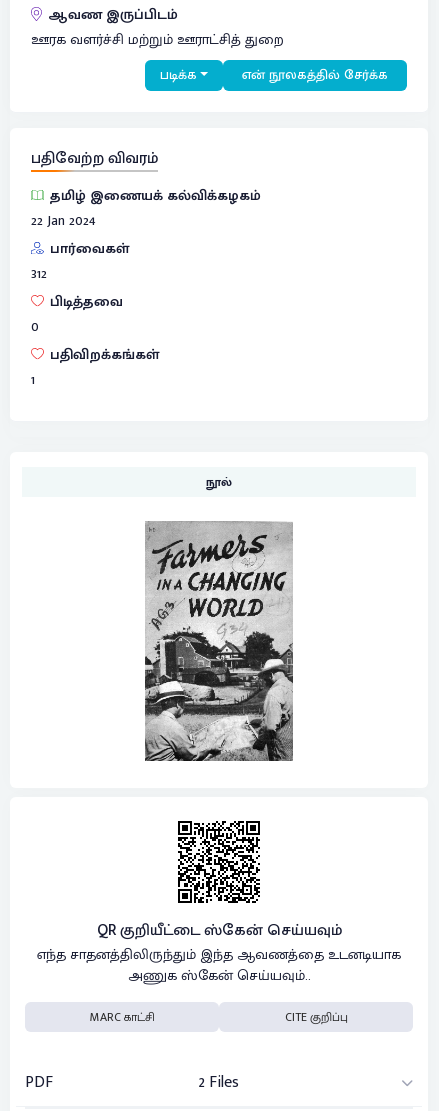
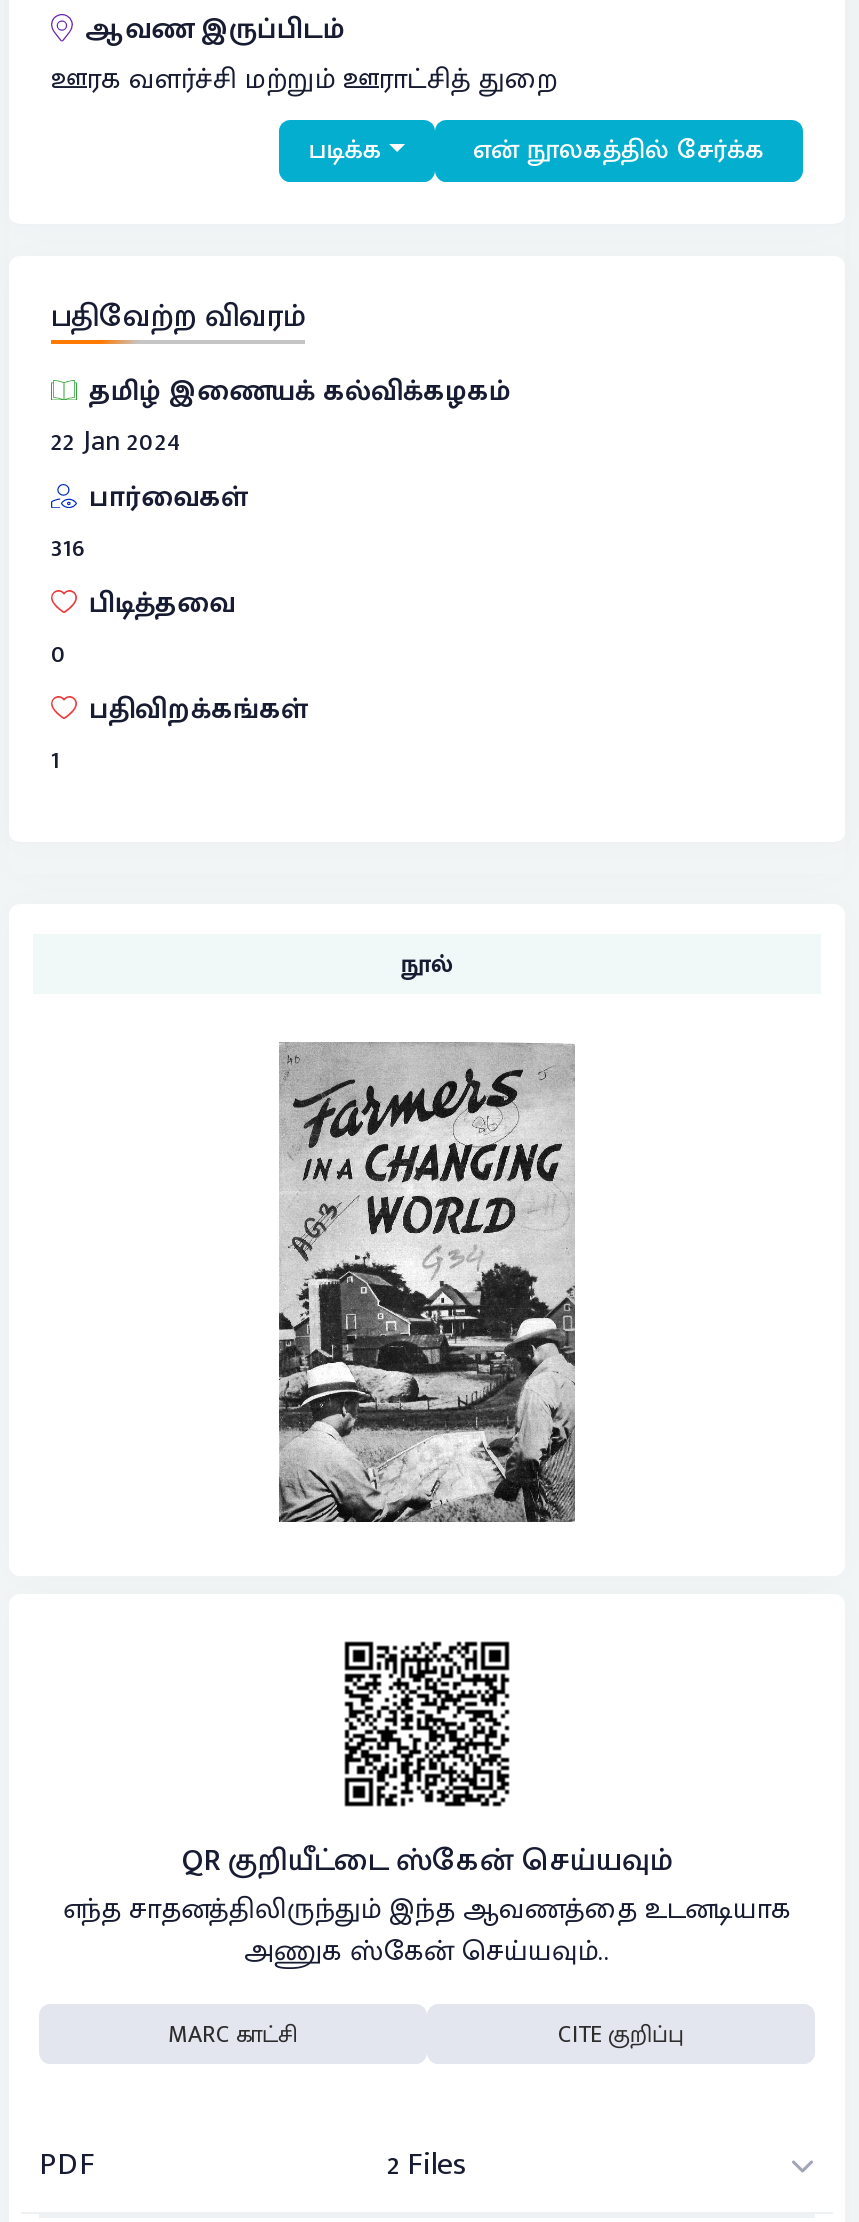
- 312
+ 316
